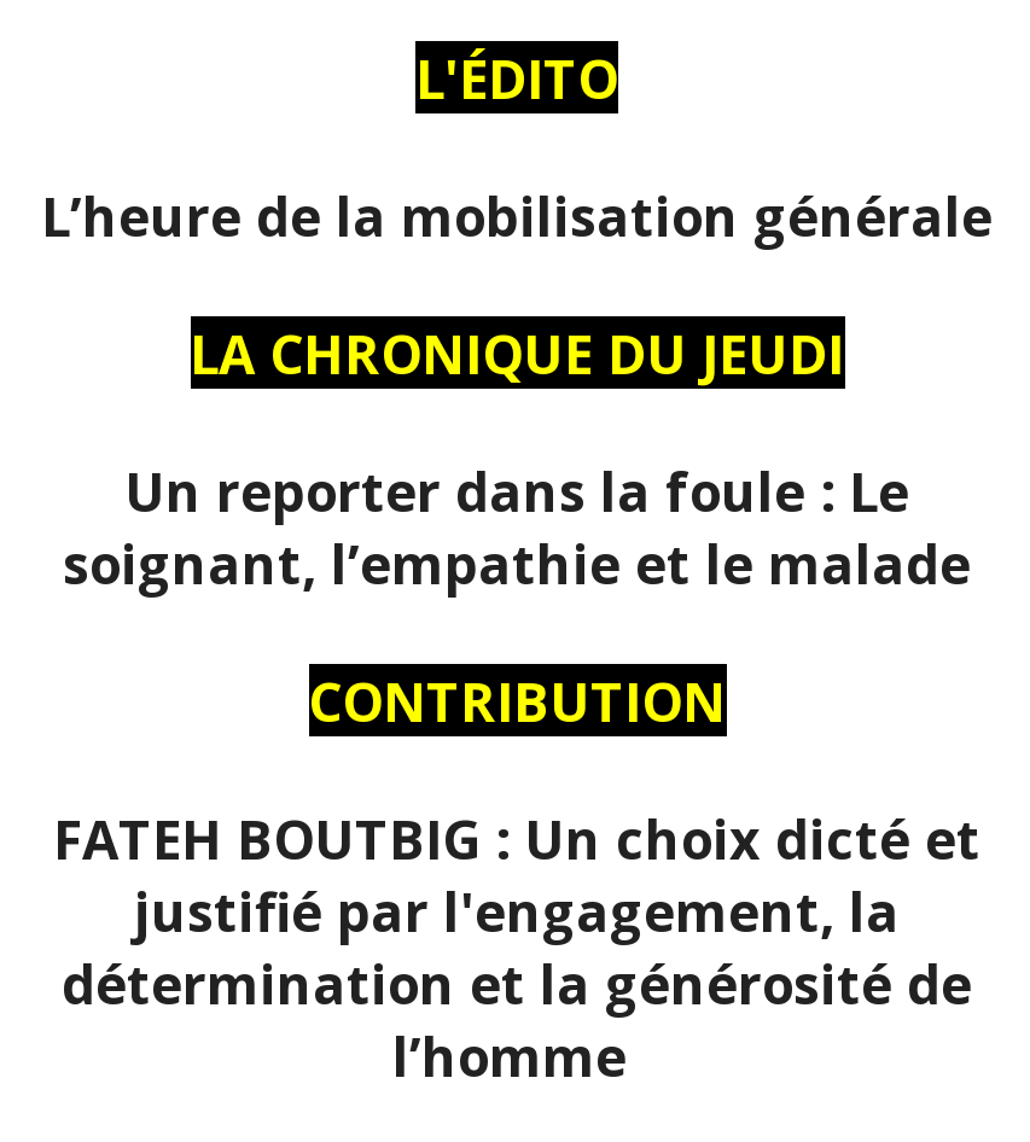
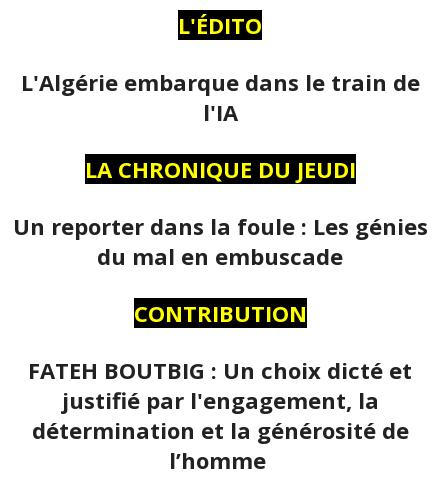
- L’heure de la mobilisation générale
+ L'Algérie embarque dans le train de
+ l'IA

- Un reporter dans la foule : Le
- soignant, l’empathie et le malade
+ Un reporter dans la foule : Les génies
+ du mal en embuscade
